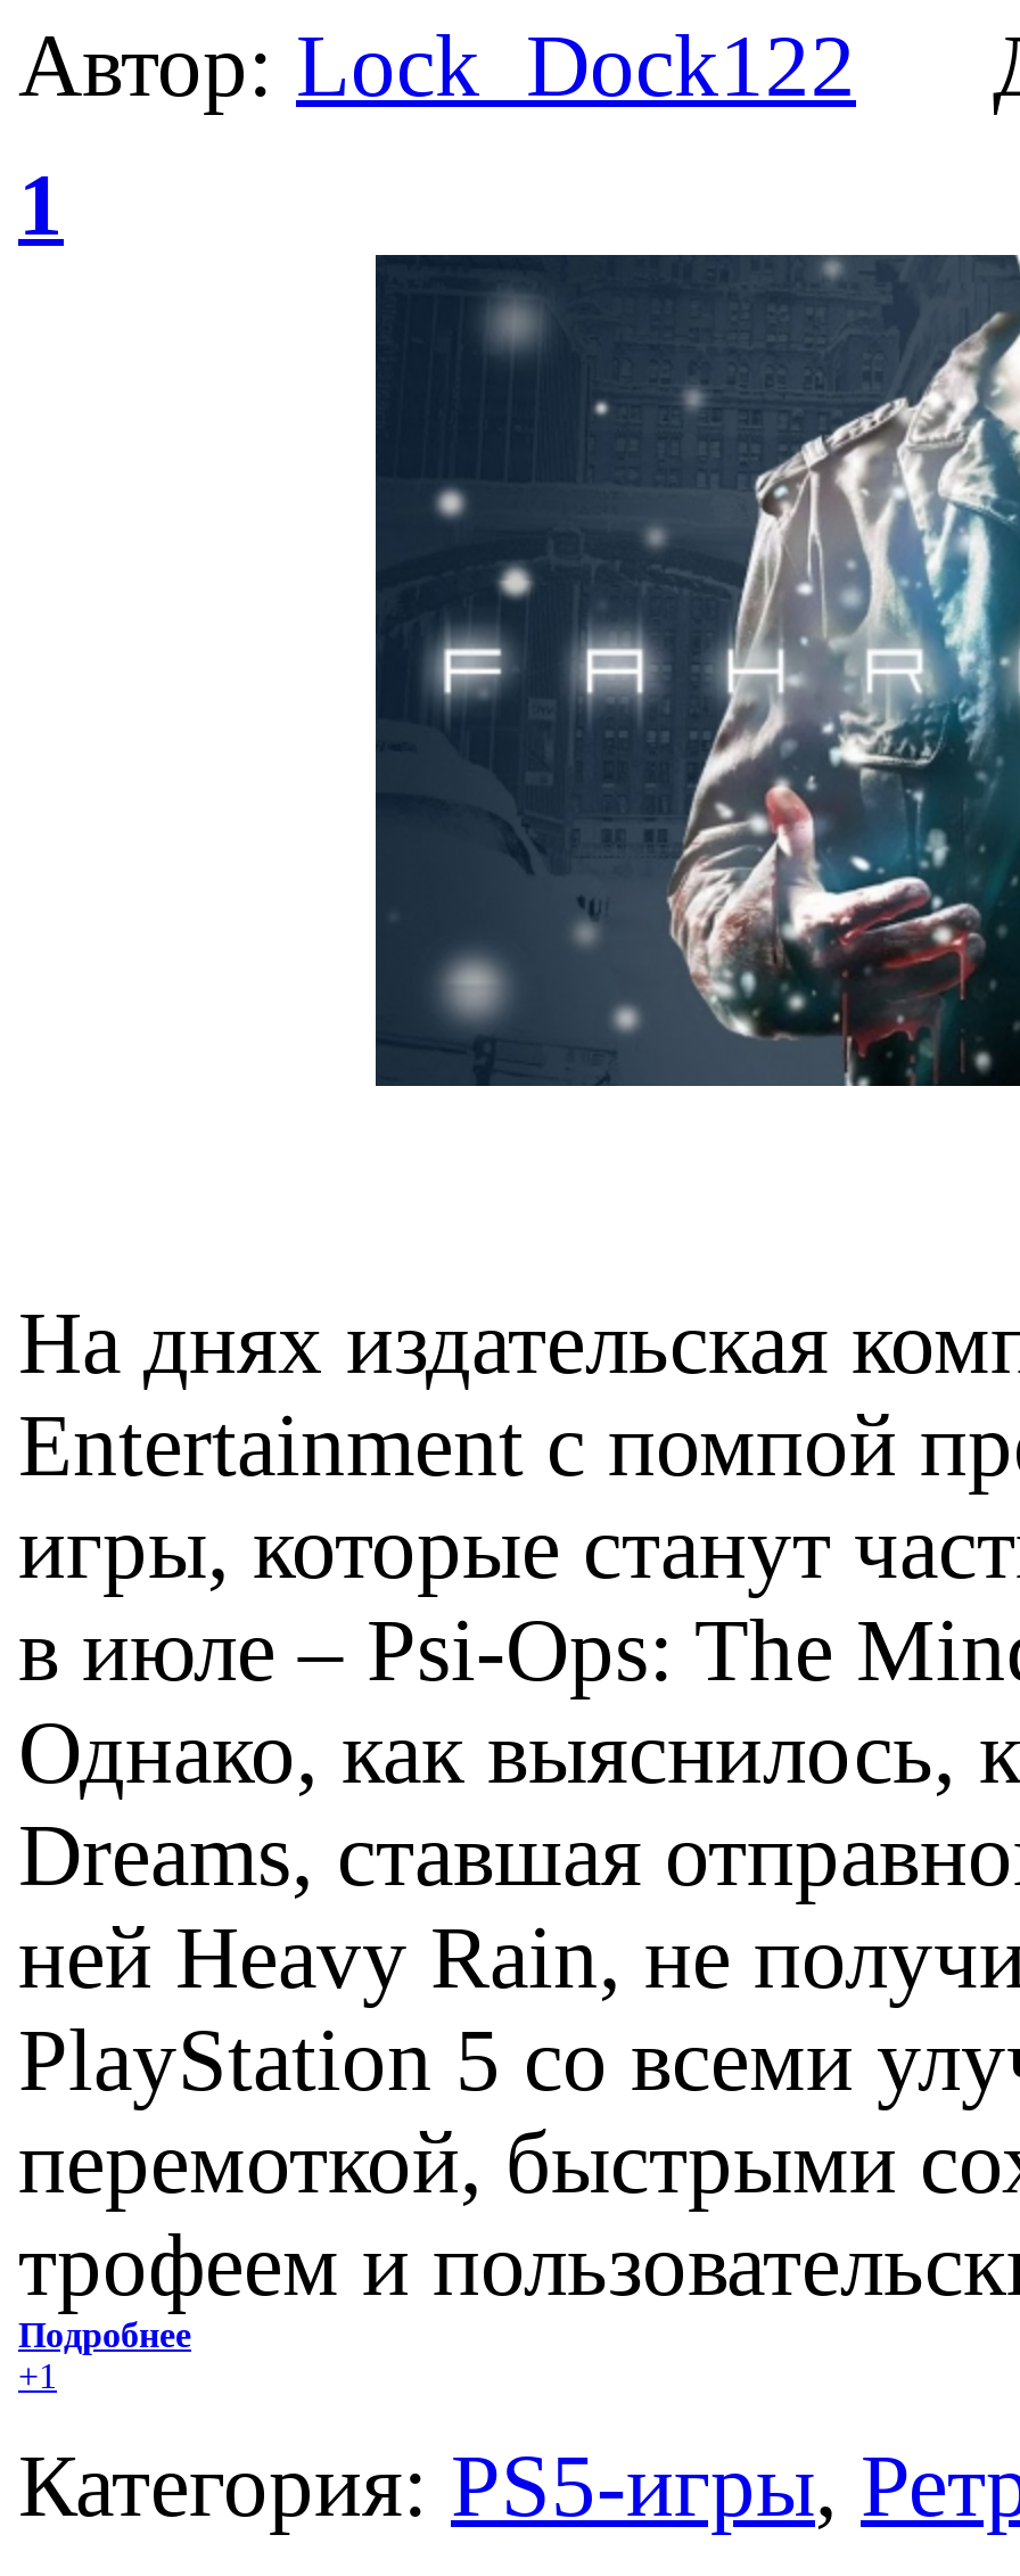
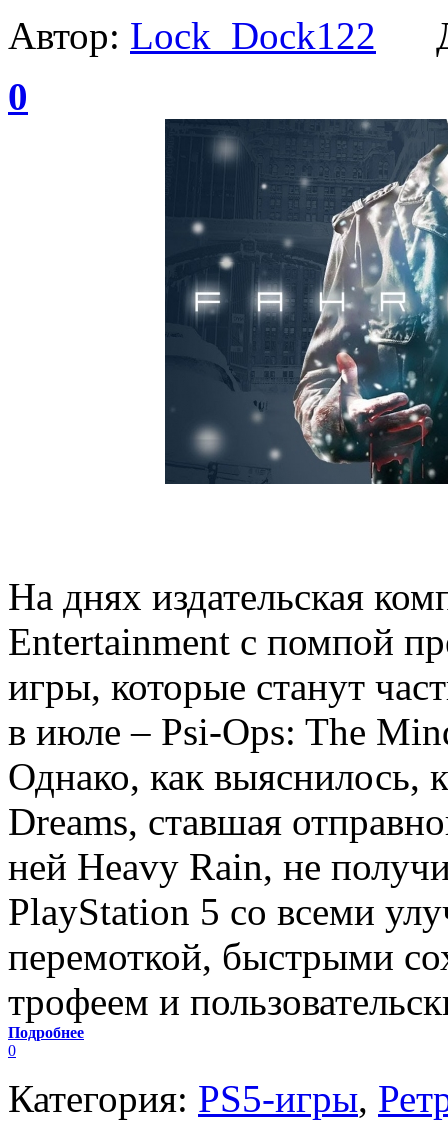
- 1
+ 0

- +1
+ 0
